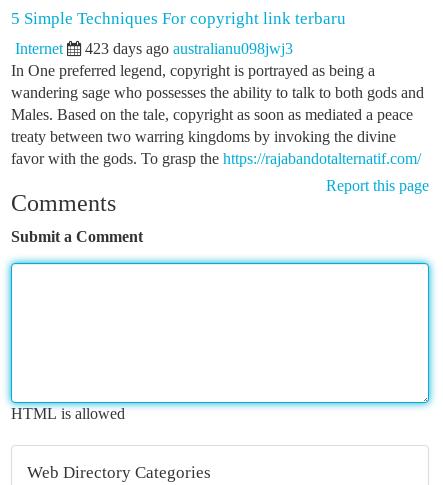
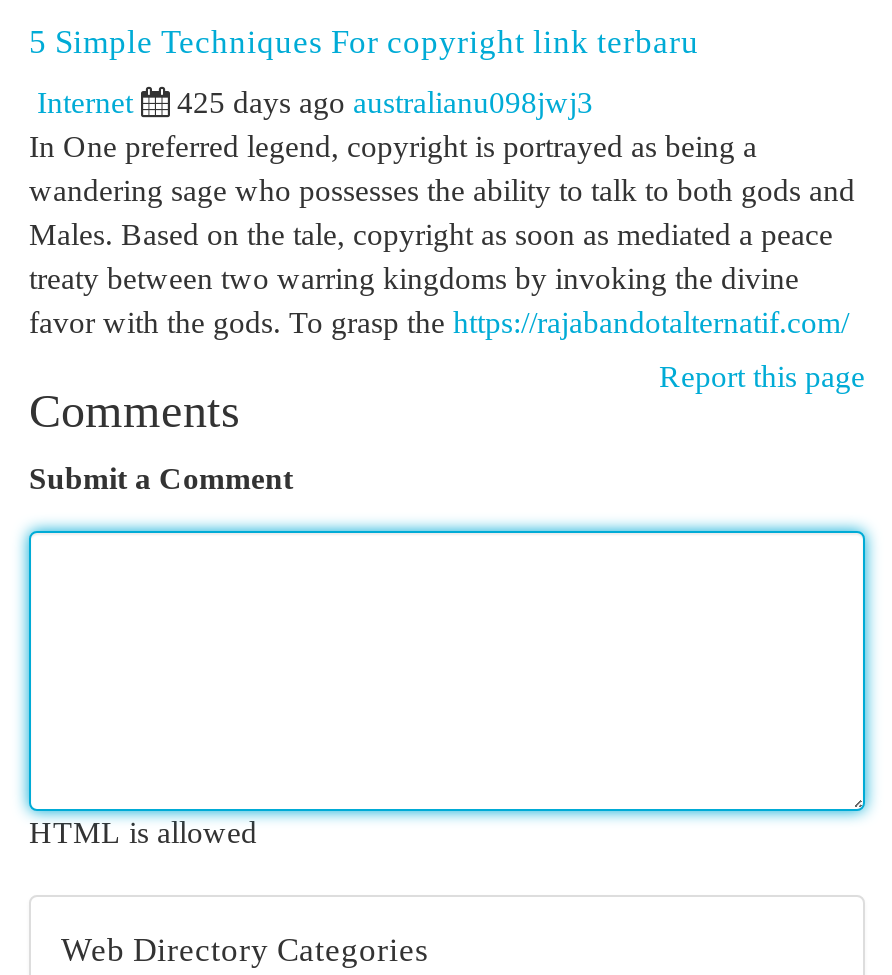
- 423 days ago australianu098jwj3
+ 425 days ago australianu098jwj3
